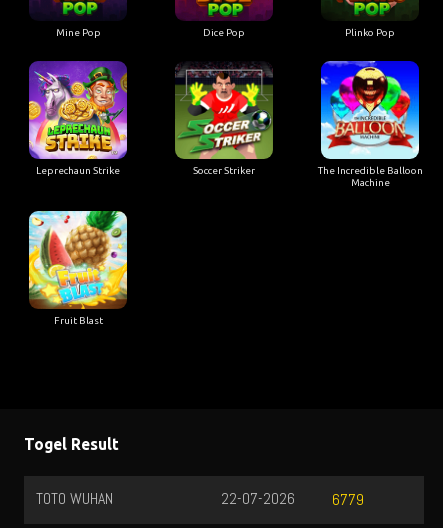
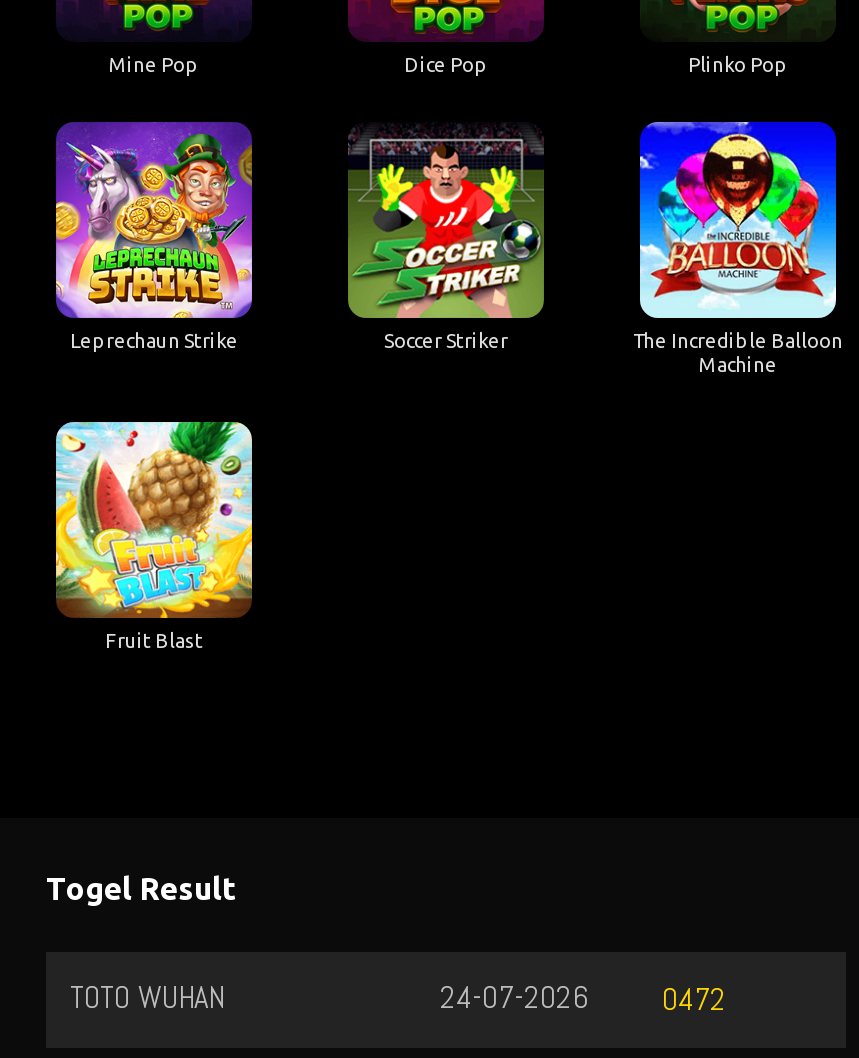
- 22-07-2026
+ 24-07-2026

- 6779
+ 0472
